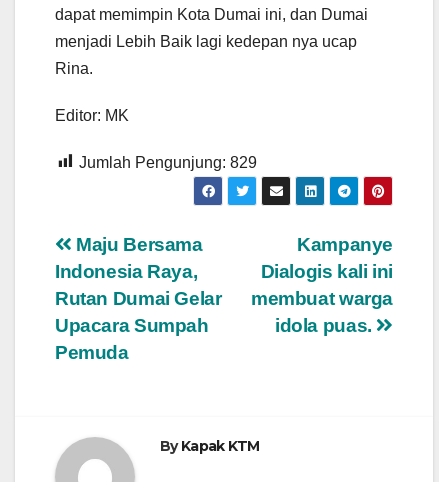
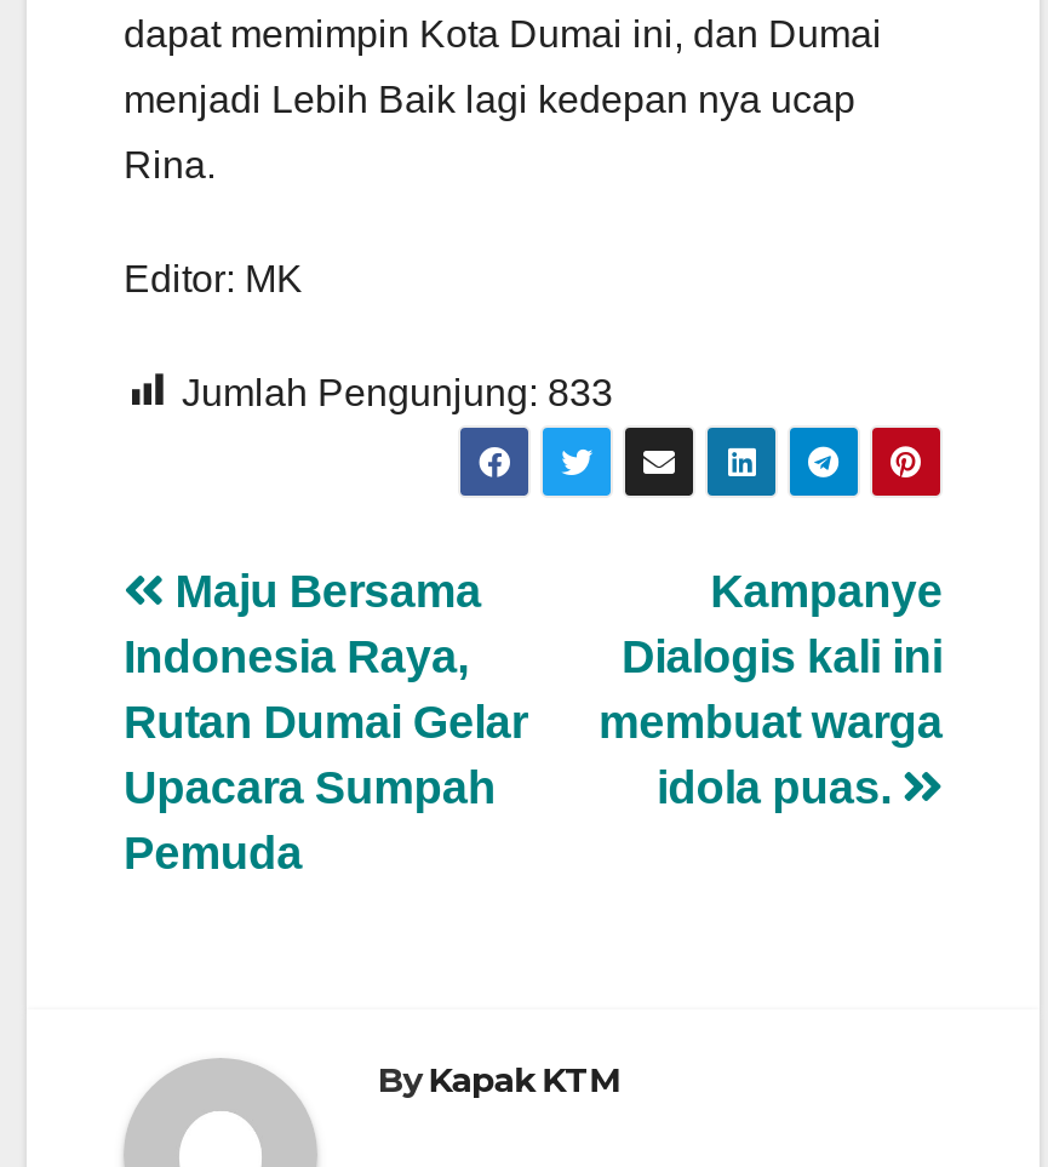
- Jumlah Pengunjung: 829
+ Jumlah Pengunjung: 833
